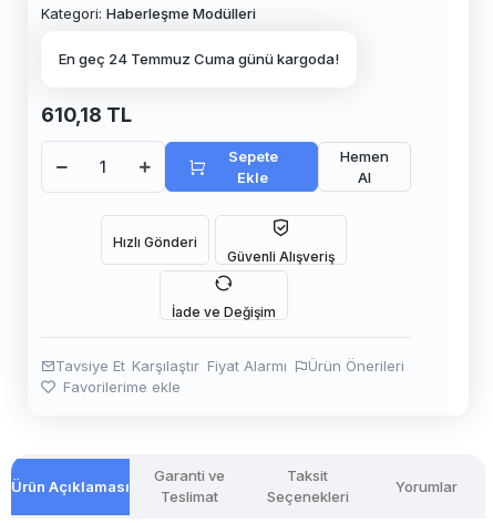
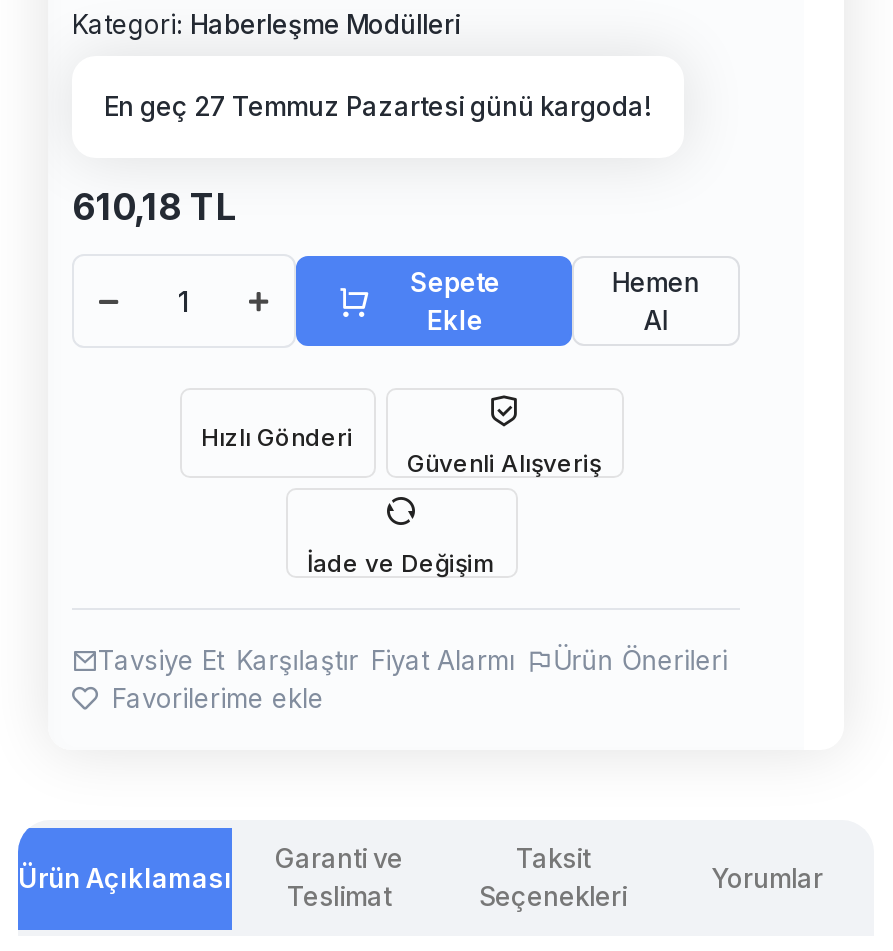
- En geç 24 Temmuz Cuma günü kargoda!
+ En geç 27 Temmuz Pazartesi günü kargoda!
